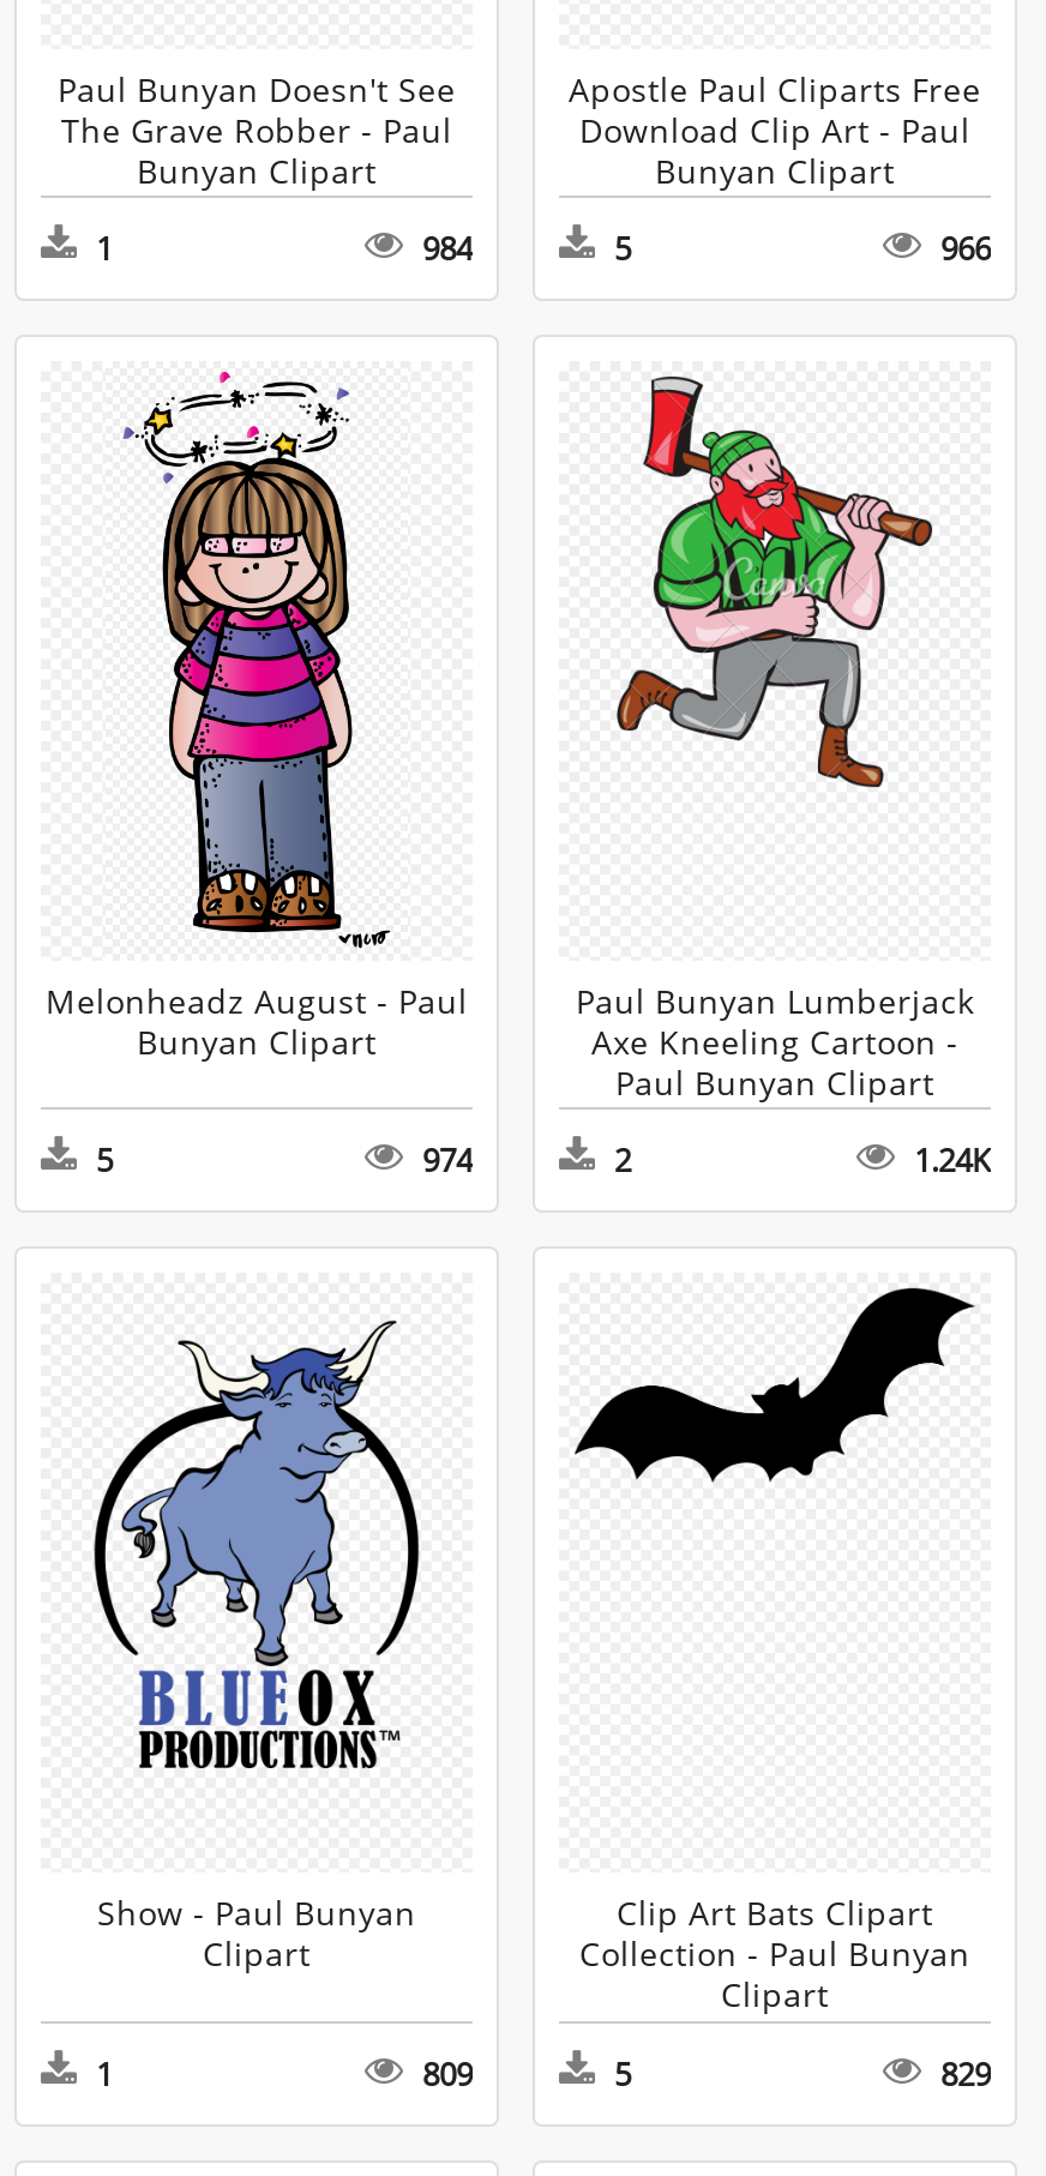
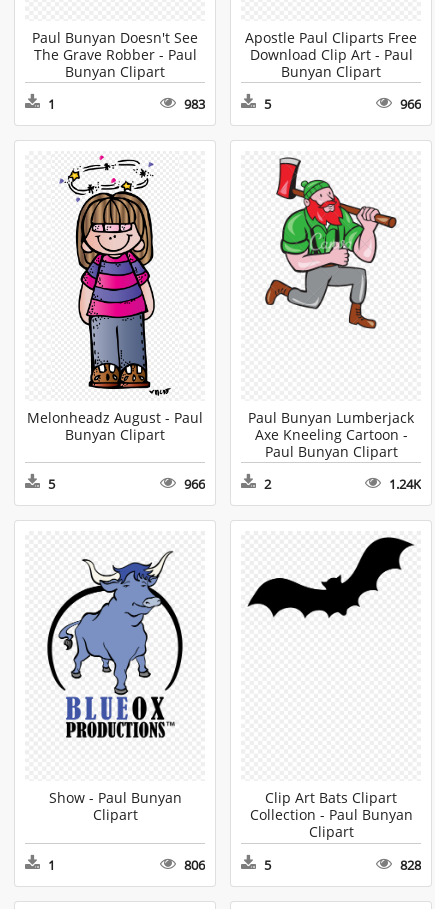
- 984
+ 983

- 974
+ 966

- 809
+ 806

- 829
+ 828
